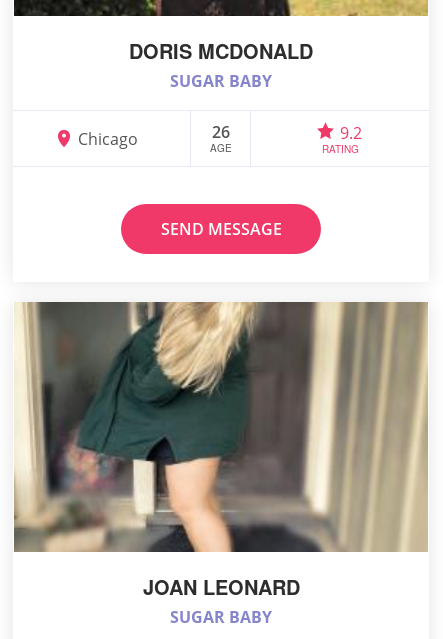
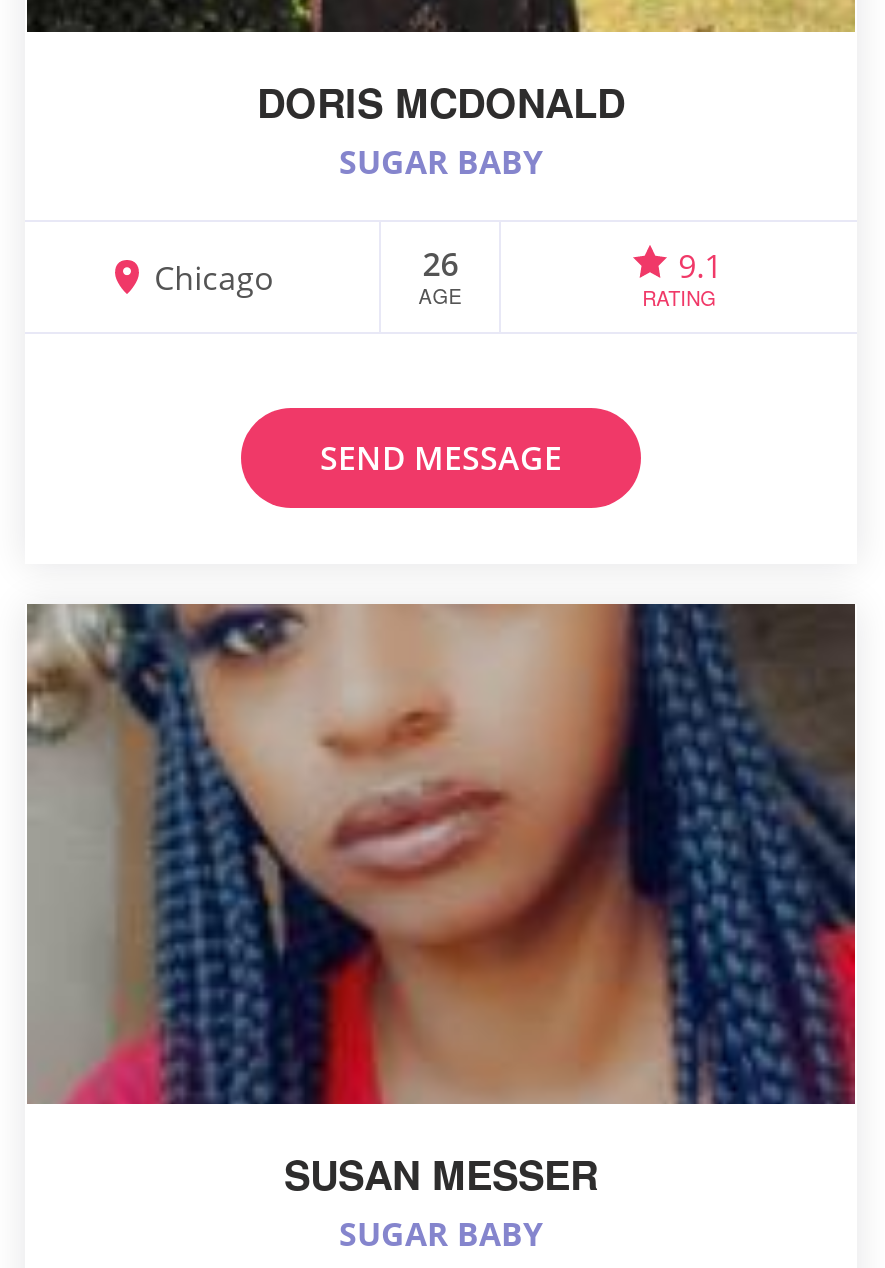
- 9.2
+ 9.1

- [image]
- JOAN LEONARD
+ [image]
+ SUSAN MESSER
